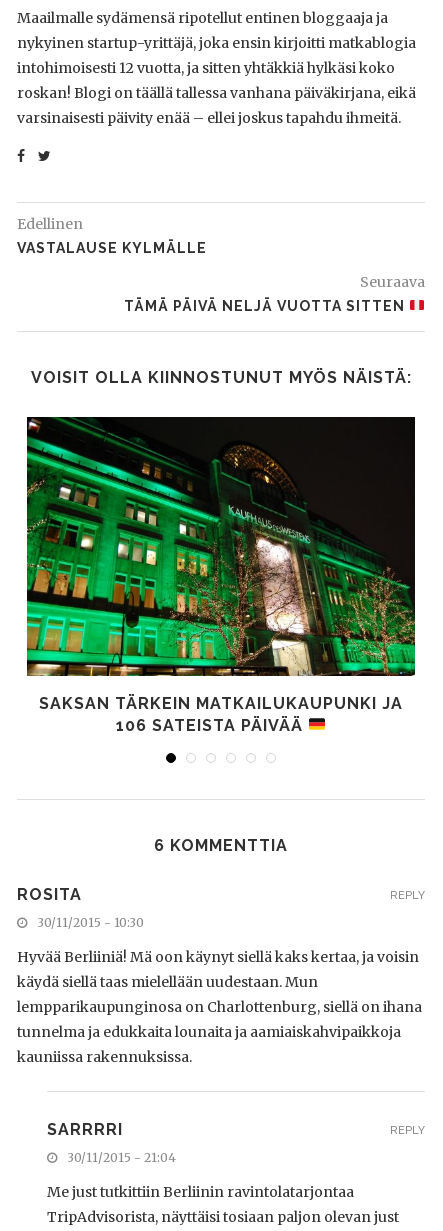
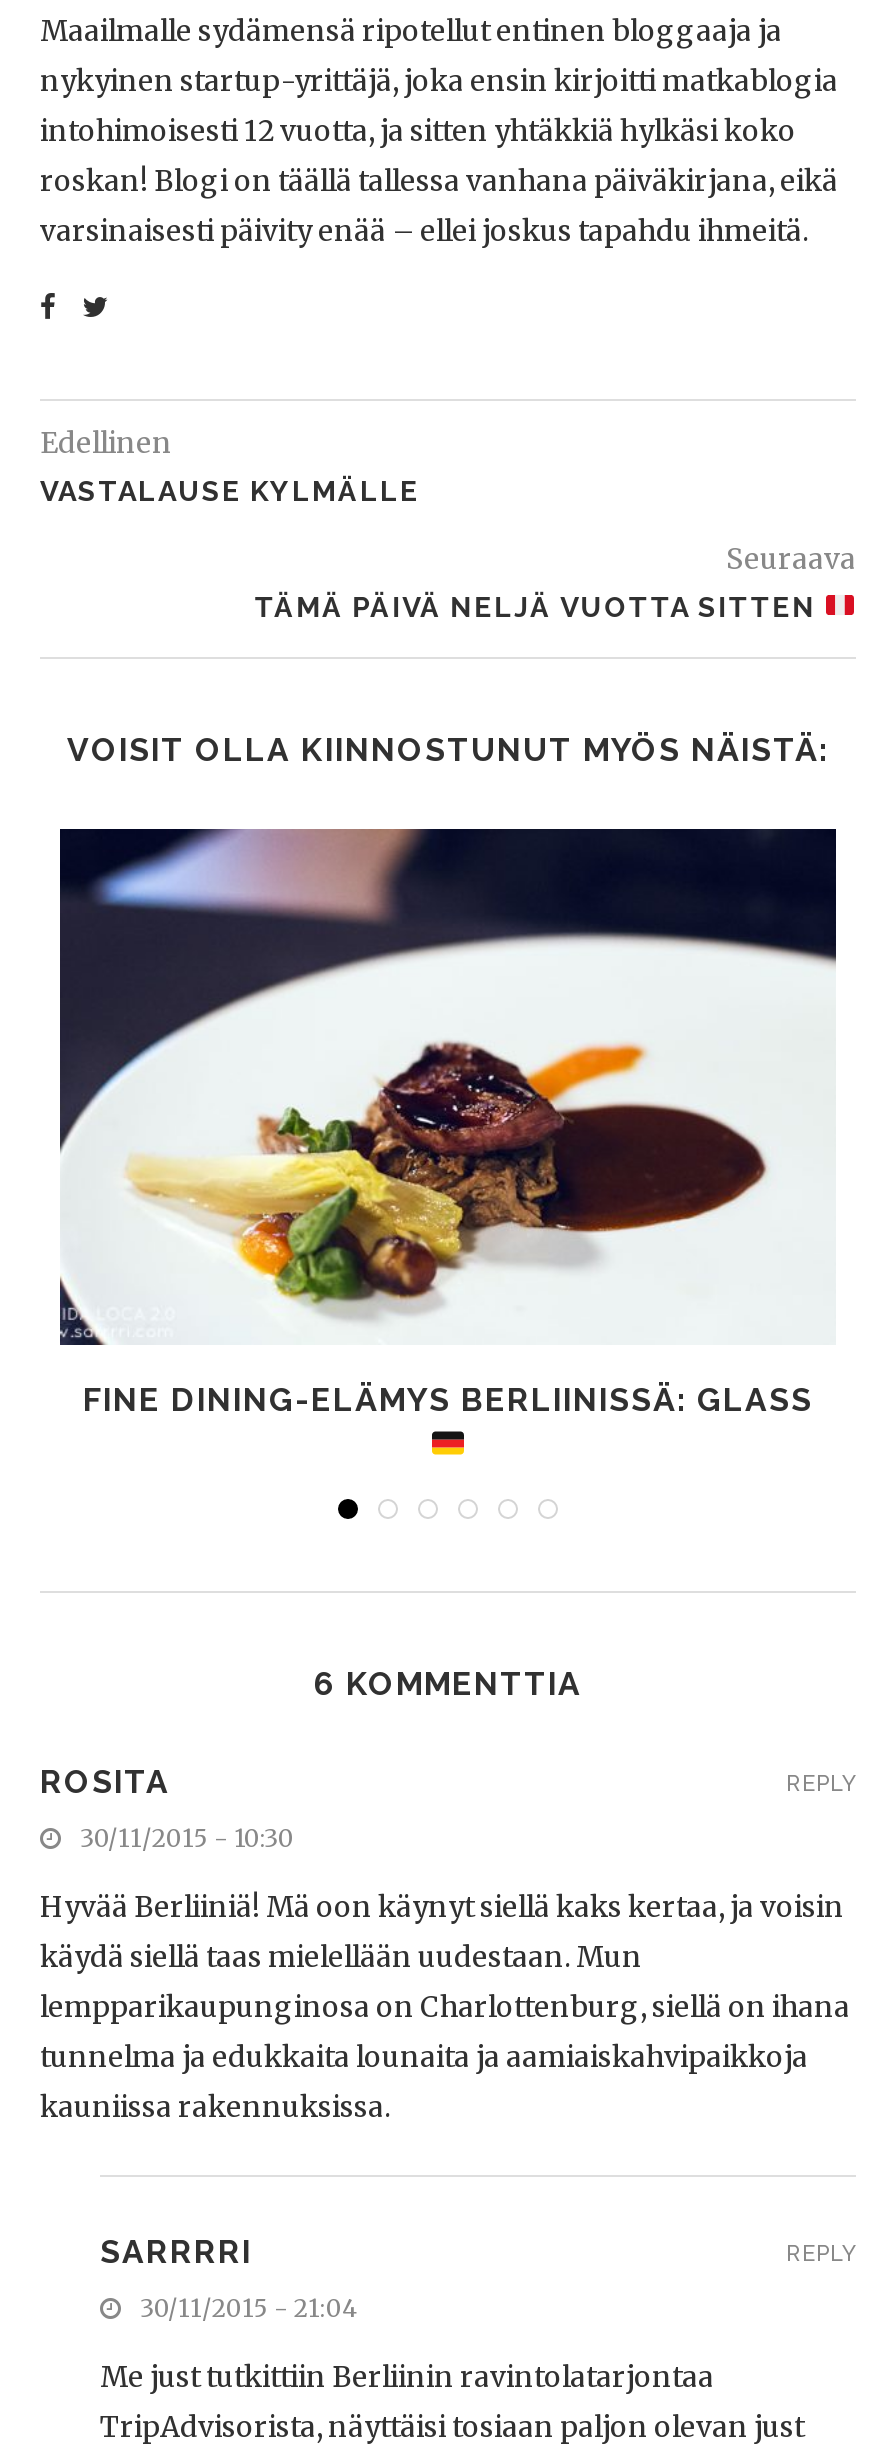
- [image]
- SAKSAN TÄRKEIN MATKAILUKAUPUNKI JA
- 106 SATEISTA PÄIVÄÄ
+ [image]
+ FINE DINING-ELÄMYS BERLIINISSÄ: GLASS
